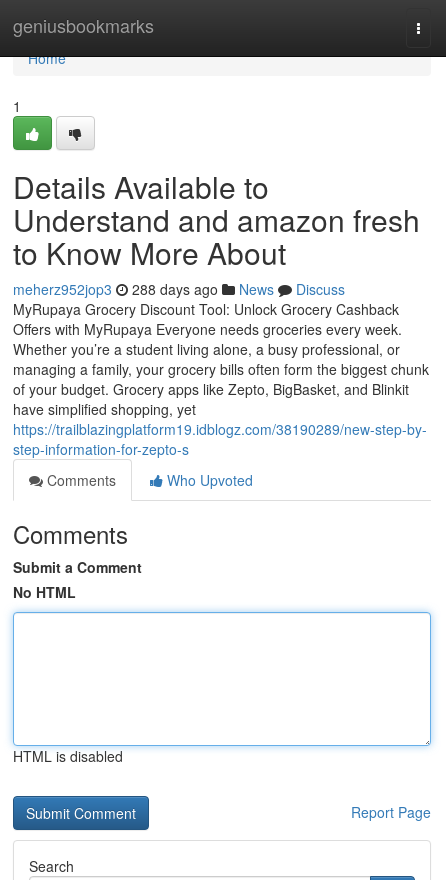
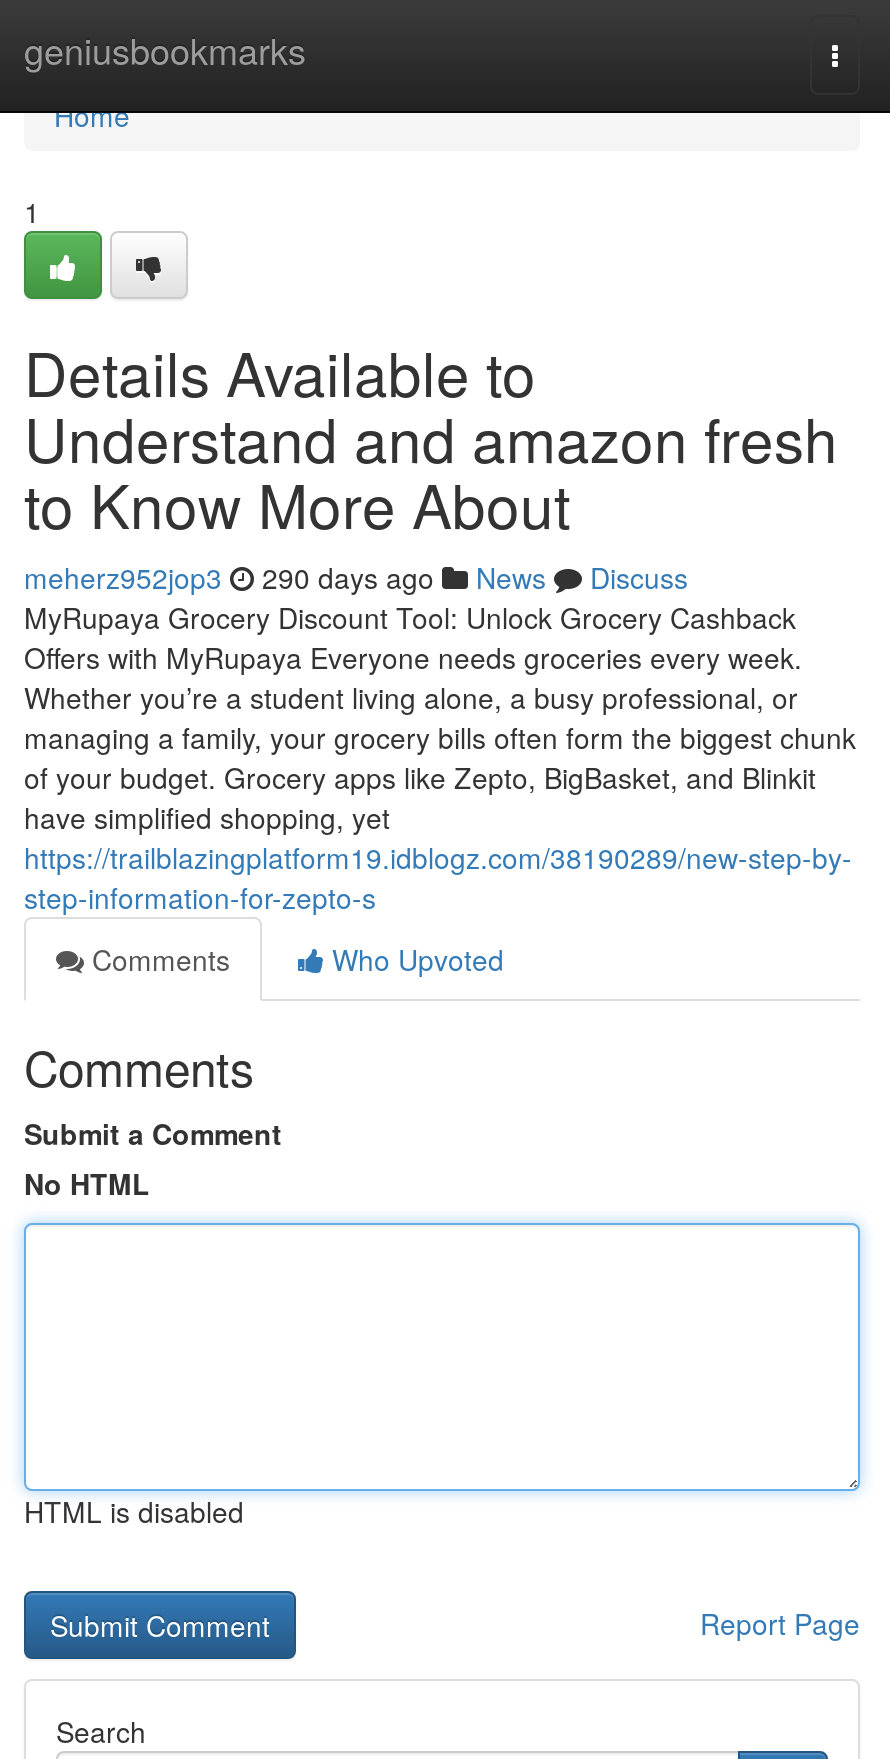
- meherz952jop3 288 days ago News Discuss
+ meherz952jop3 290 days ago News Discuss
